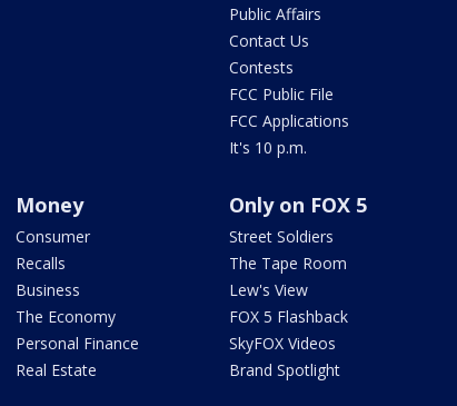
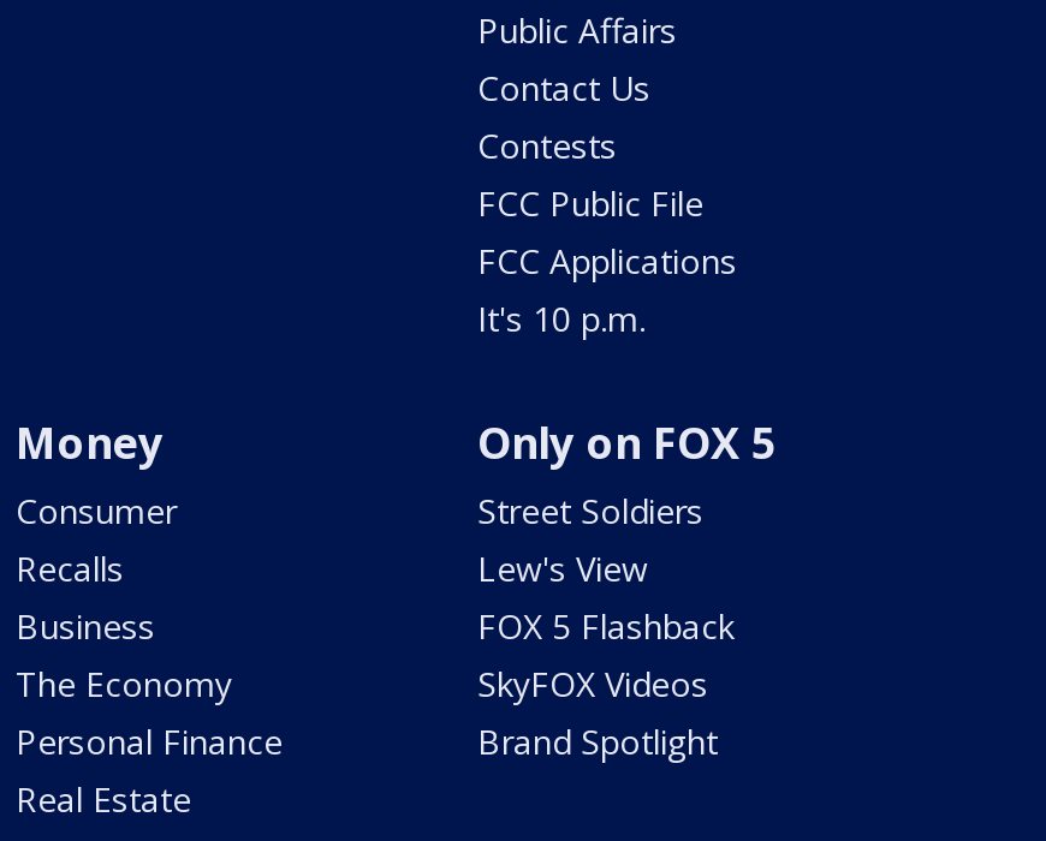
- The Tape Room

moved up: Lew's View | FOX 5 Flashback | SkyFOX Videos | Brand Spotlight
